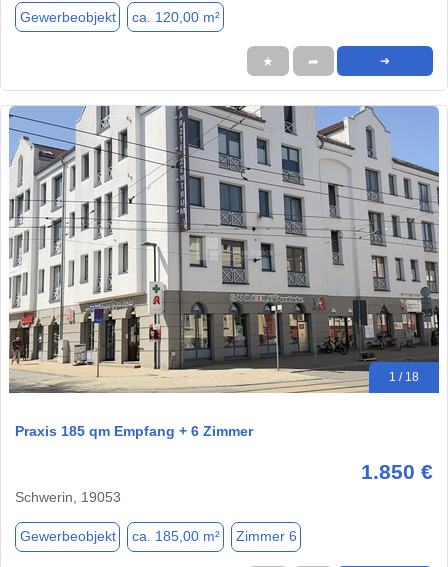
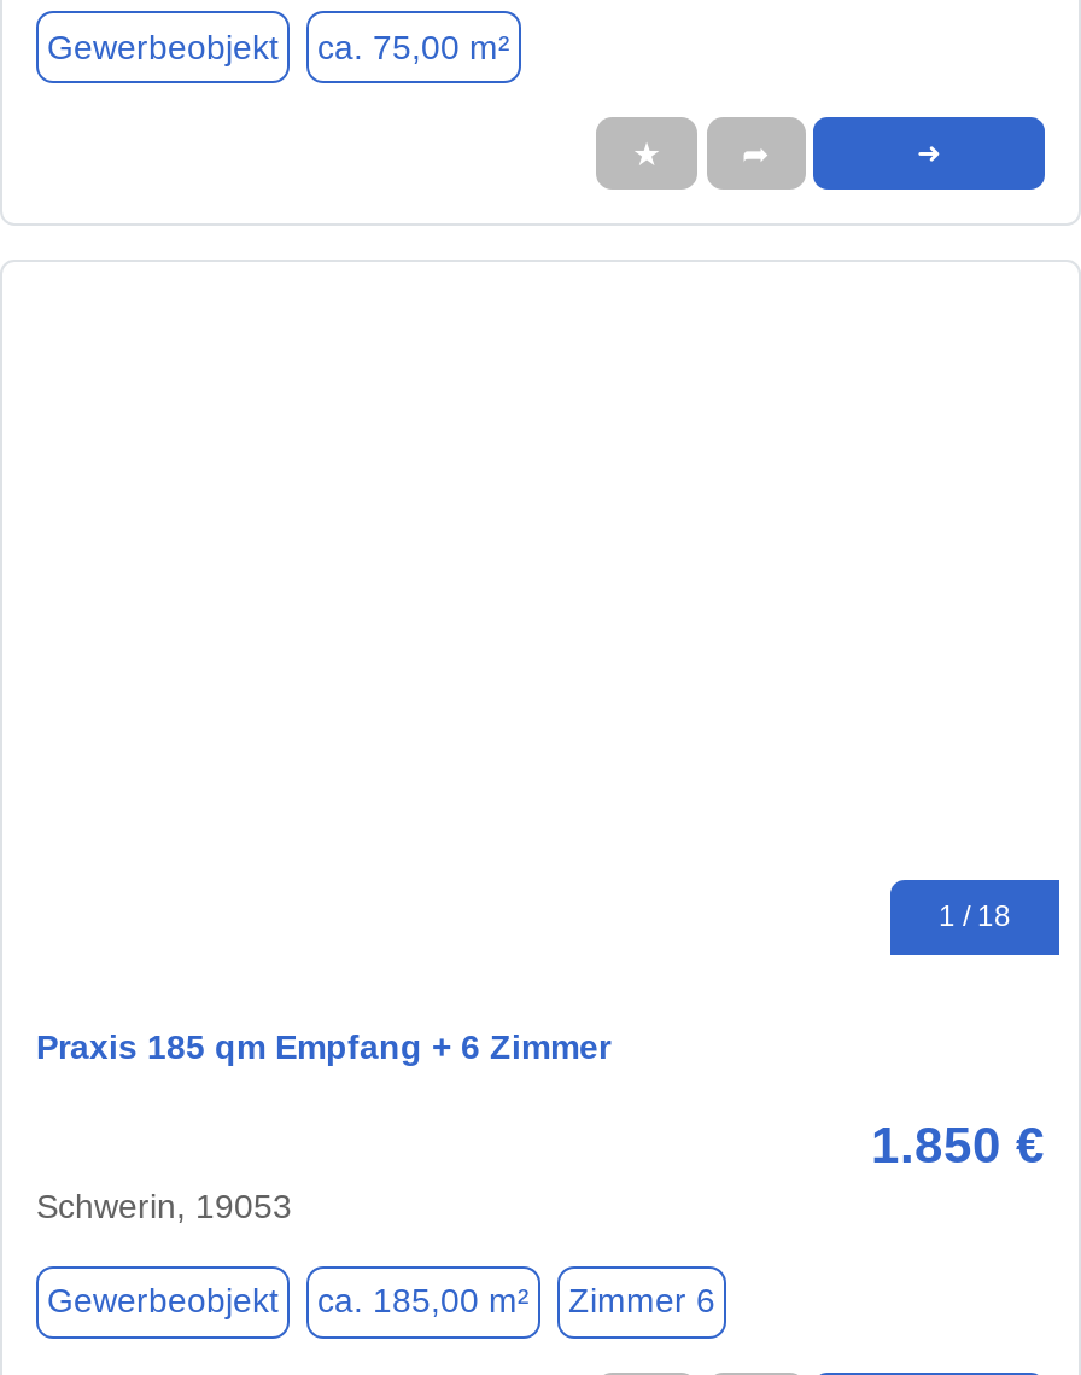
- Gewerbeobjekt ca. 120,00 m²
+ Gewerbeobjekt ca. 75,00 m²

- [image]
